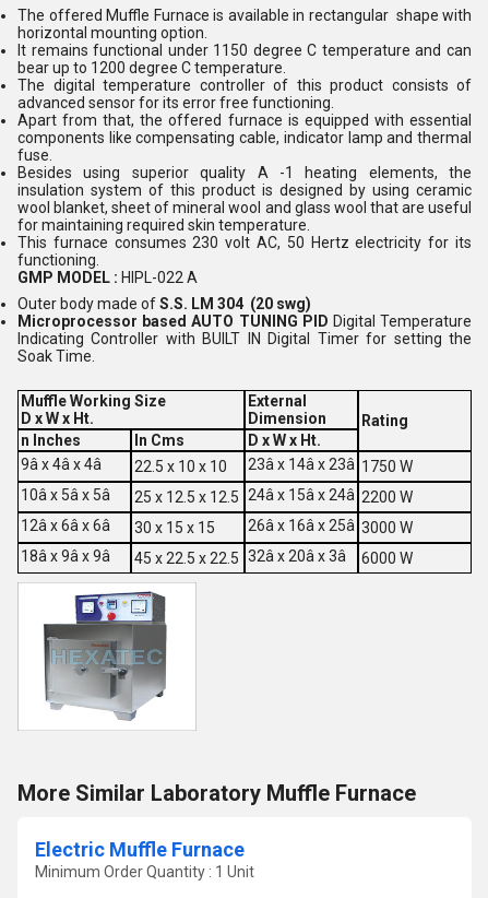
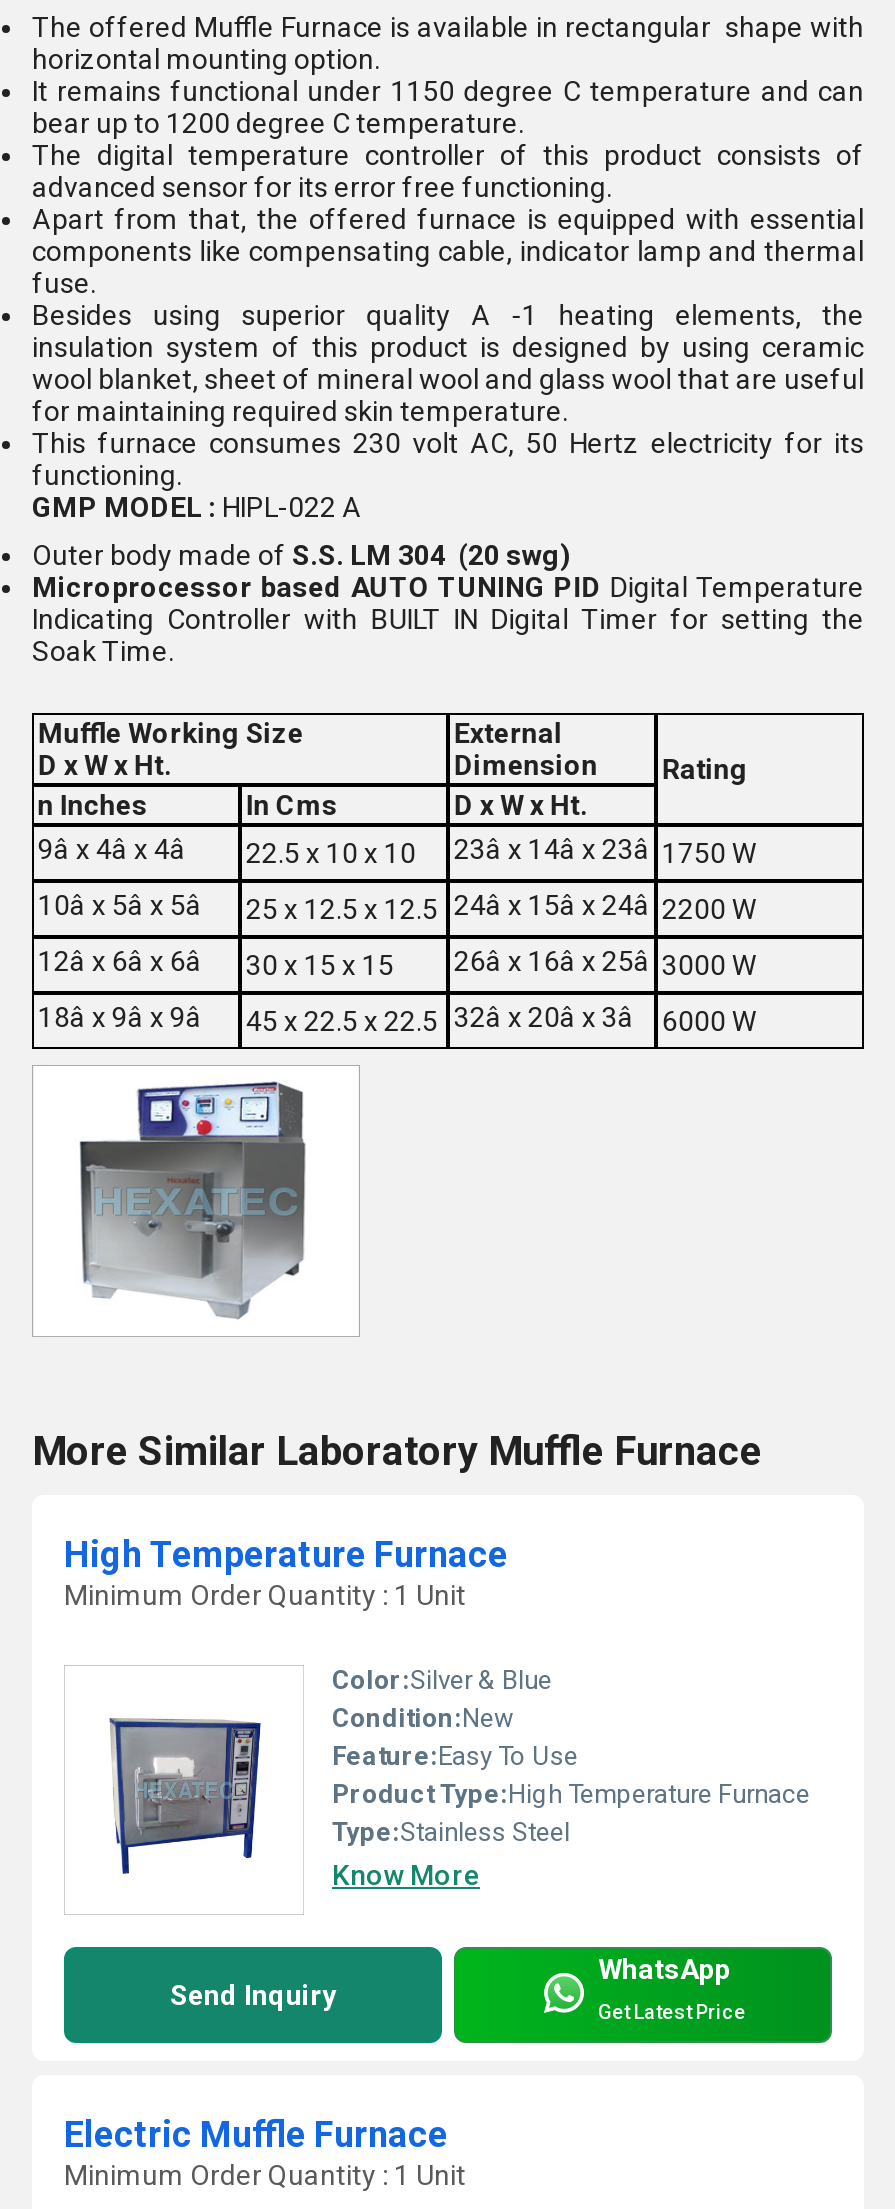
+ [image]
+ High Temperature Furnace
+ Minimum Order Quantity : 1 Unit
+ Color:Silver & Blue
+ Condition:New
+ Feature:Easy To Use
+ Product Type:High Temperature Furnace
+ Type:Stainless Steel
+ Know More

+ Send Inquiry

+ WhatsApp
+ Get Latest Price
